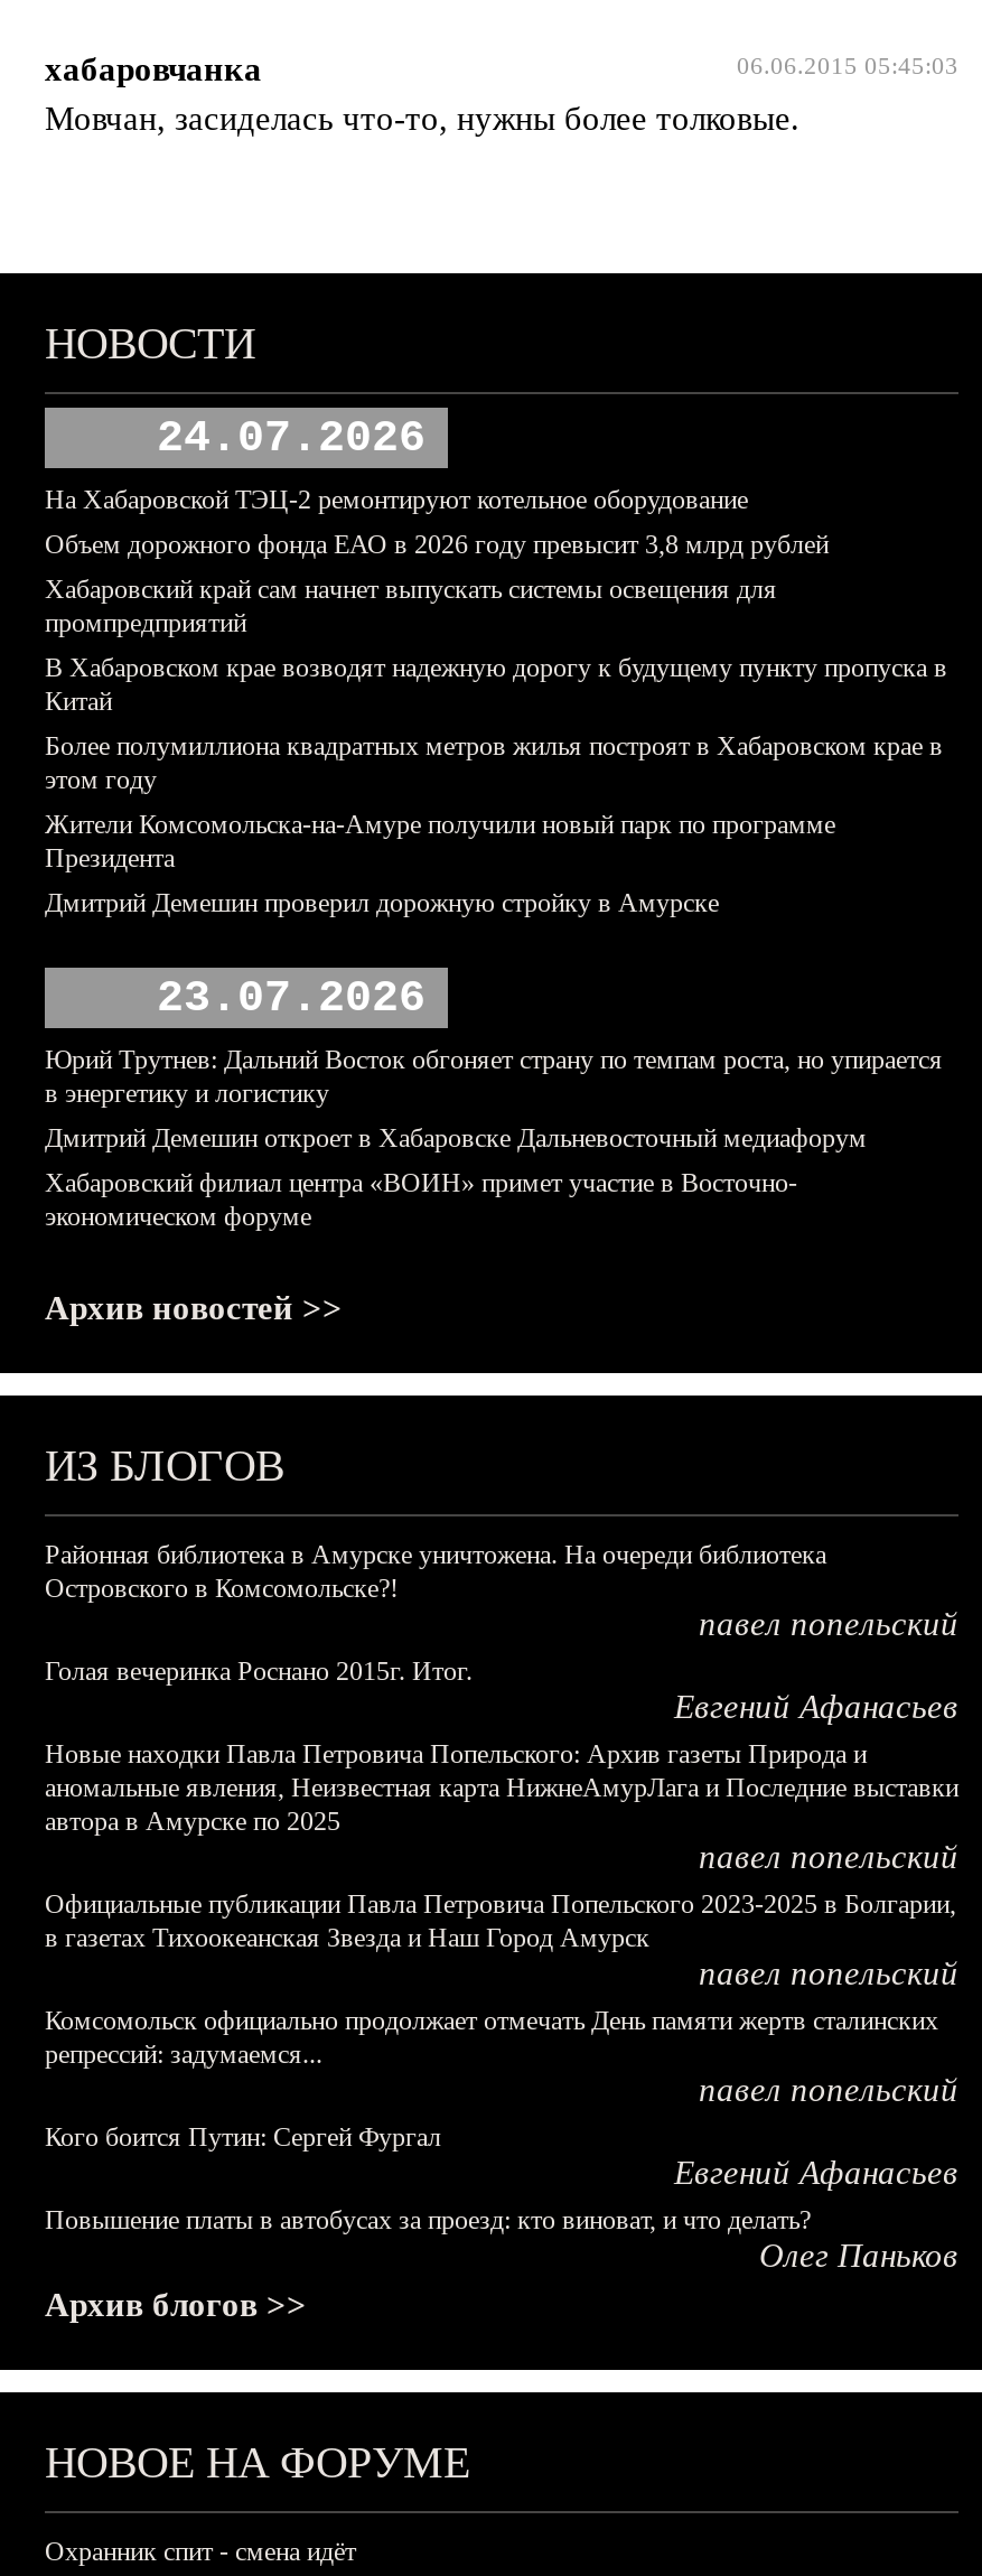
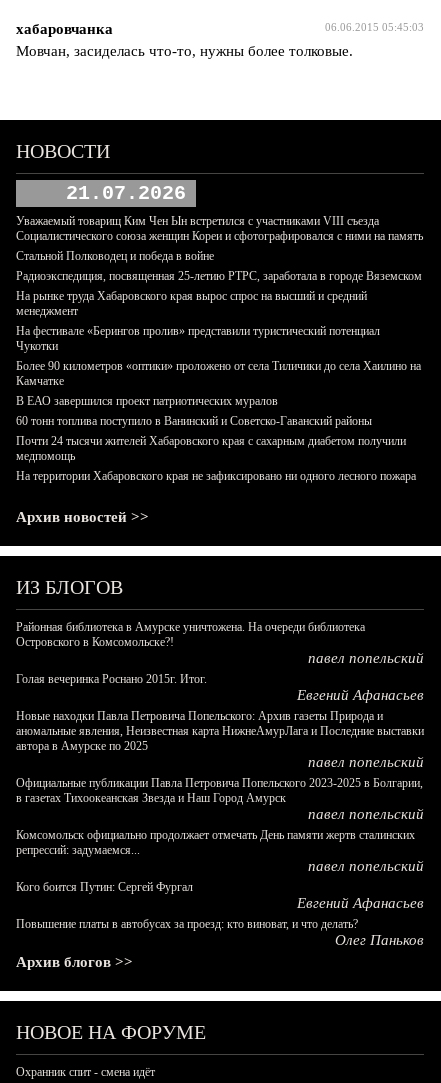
- 24.07.2026
- На Хабаровской ТЭЦ-2 ремонтируют котельное оборудование
- Объем дорожного фонда ЕАО в 2026 году превысит 3,8 млрд рублей
- Хабаровский край сам начнет выпускать системы освещения для
- промпредприятий
- В Хабаровском крае возводят надежную дорогу к будущему пункту пропуска в
- Китай
- Более полумиллиона квадратных метров жилья построят в Хабаровском крае в
- этом году
- Жители Комсомольска-на-Амуре получили новый парк по программе
- Президента
- Дмитрий Демешин проверил дорожную стройку в Амурске
- 23.07.2026
- Юрий Трутнев: Дальний Восток обгоняет страну по темпам роста, но упирается
- в энергетику и логистику
- Дмитрий Демешин откроет в Хабаровске Дальневосточный медиафорум
- Хабаровский филиал центра «ВОИН» примет участие в Восточно-
- экономическом форуме
+ 21.07.2026
+ Уважаемый товарищ Ким Чен Ын встретился с участниками VIII съезда
+ Социалистического союза женщин Кореи и сфотографировался с ними на память
+ Стальной Полководец и победа в войне
+ Радиоэкспедиция, посвященная 25-летию РТРС, заработала в городе Вяземском
+ На рынке труда Хабаровского края вырос спрос на высший и средний
+ менеджмент
+ На фестивале «Берингов пролив» представили туристический потенциал
+ Чукотки
+ Более 90 километров «оптики» проложено от села Тиличики до села Хаилино на
+ Камчатке
+ В ЕАО завершился проект патриотических муралов
+ 60 тонн топлива поступило в Ванинский и Советско-Гаванский районы
+ Почти 24 тысячи жителей Хабаровского края с сахарным диабетом получили
+ медпомощь
+ На территории Хабаровского края не зафиксировано ни одного лесного пожара
